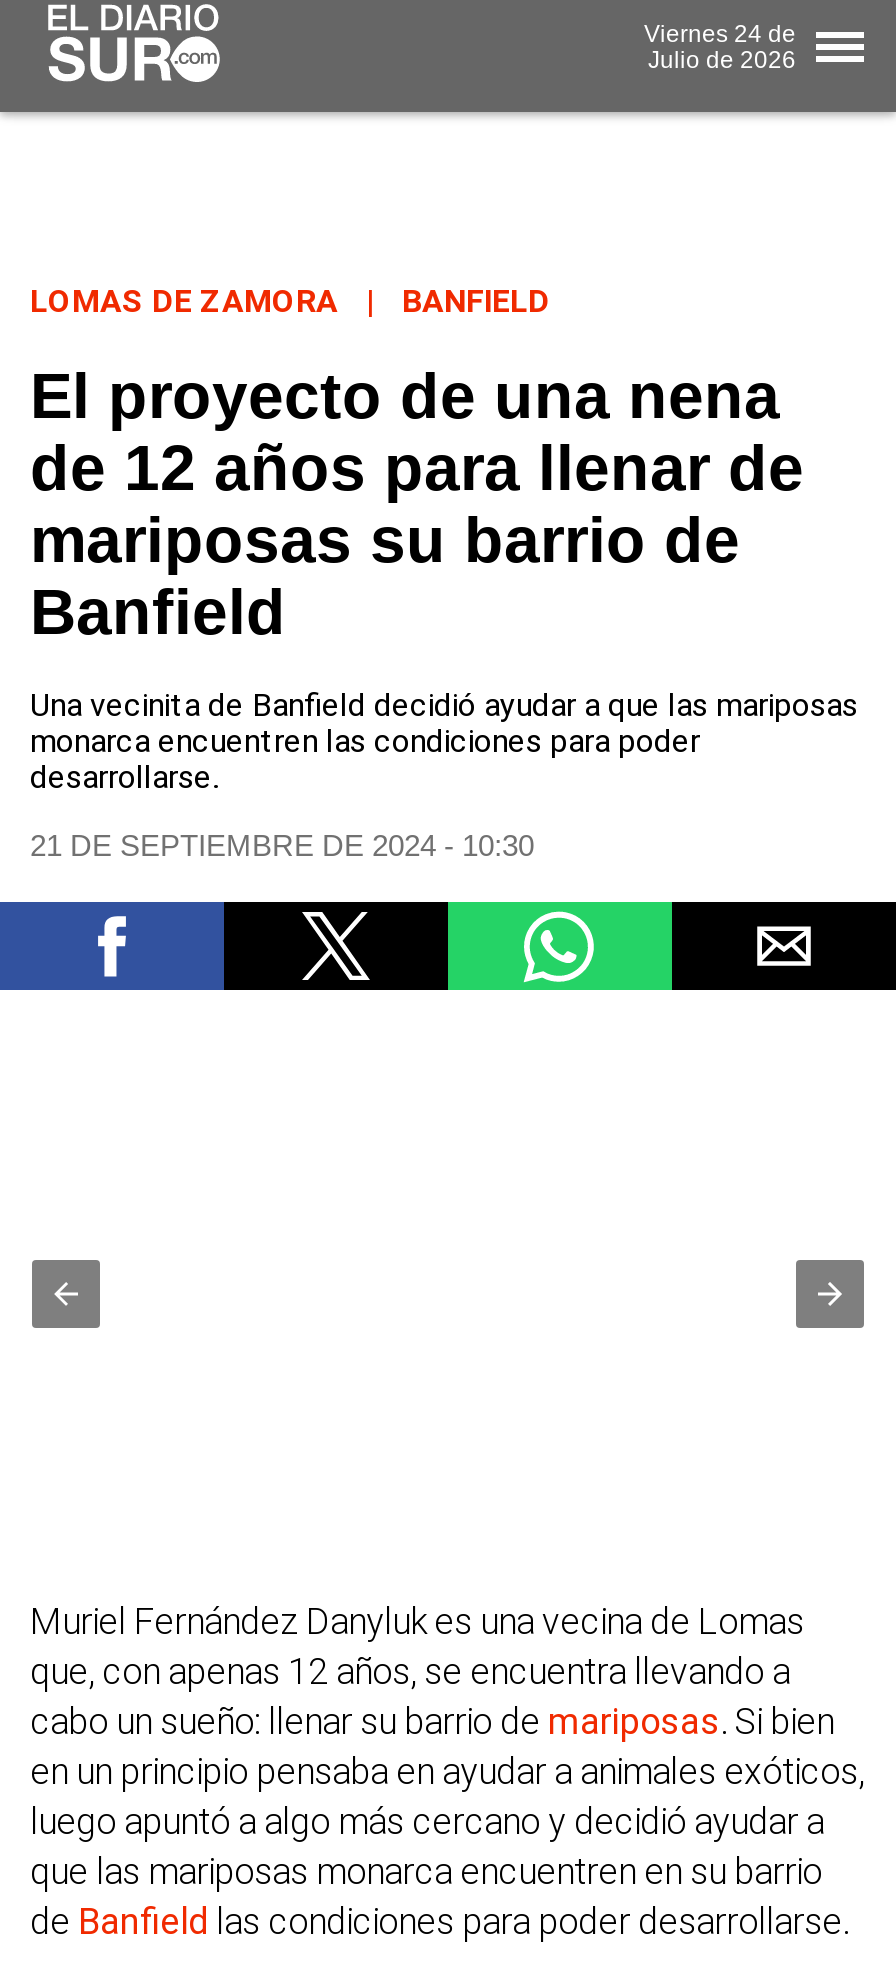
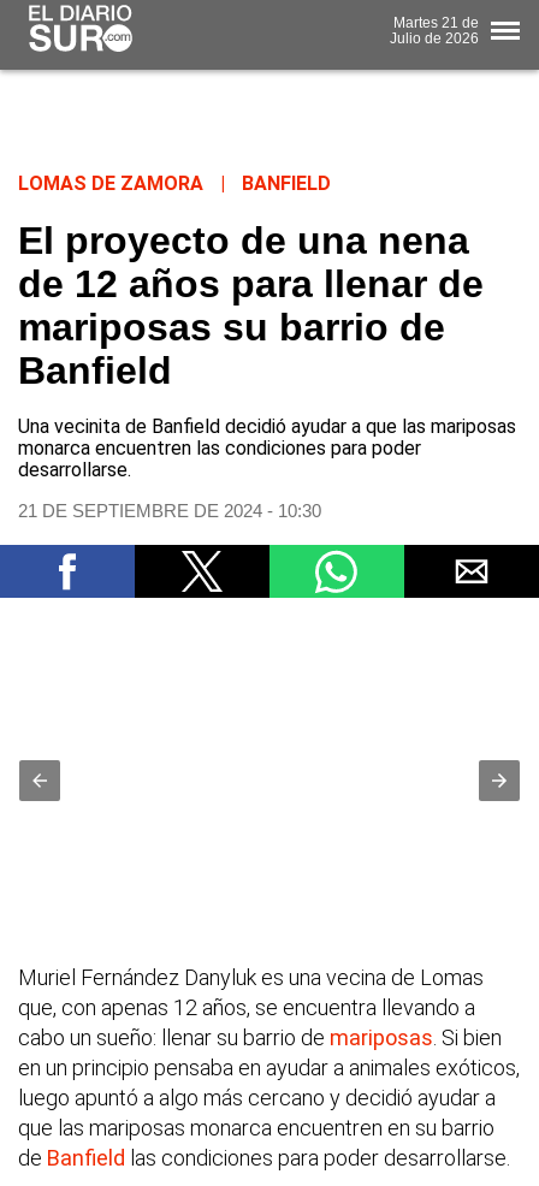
- Viernes 24 de
+ Martes 21 de
